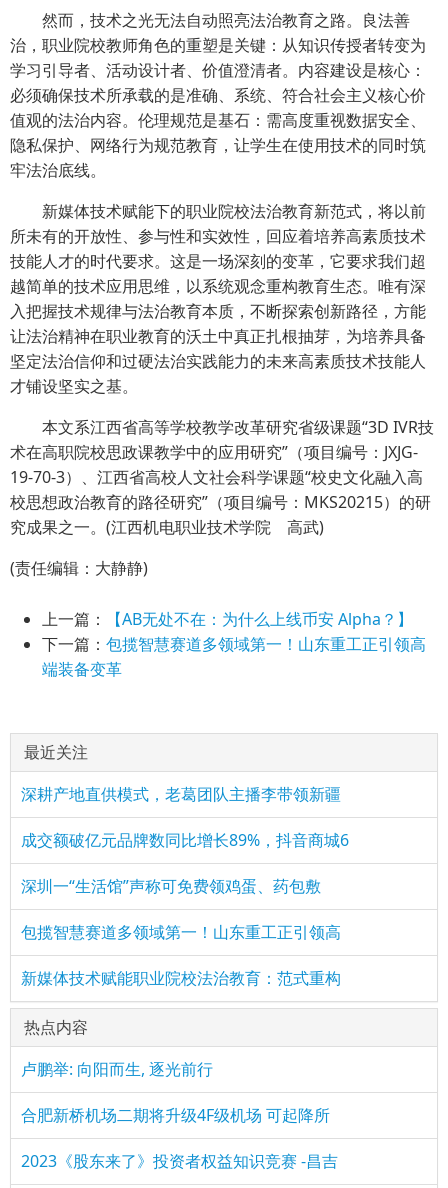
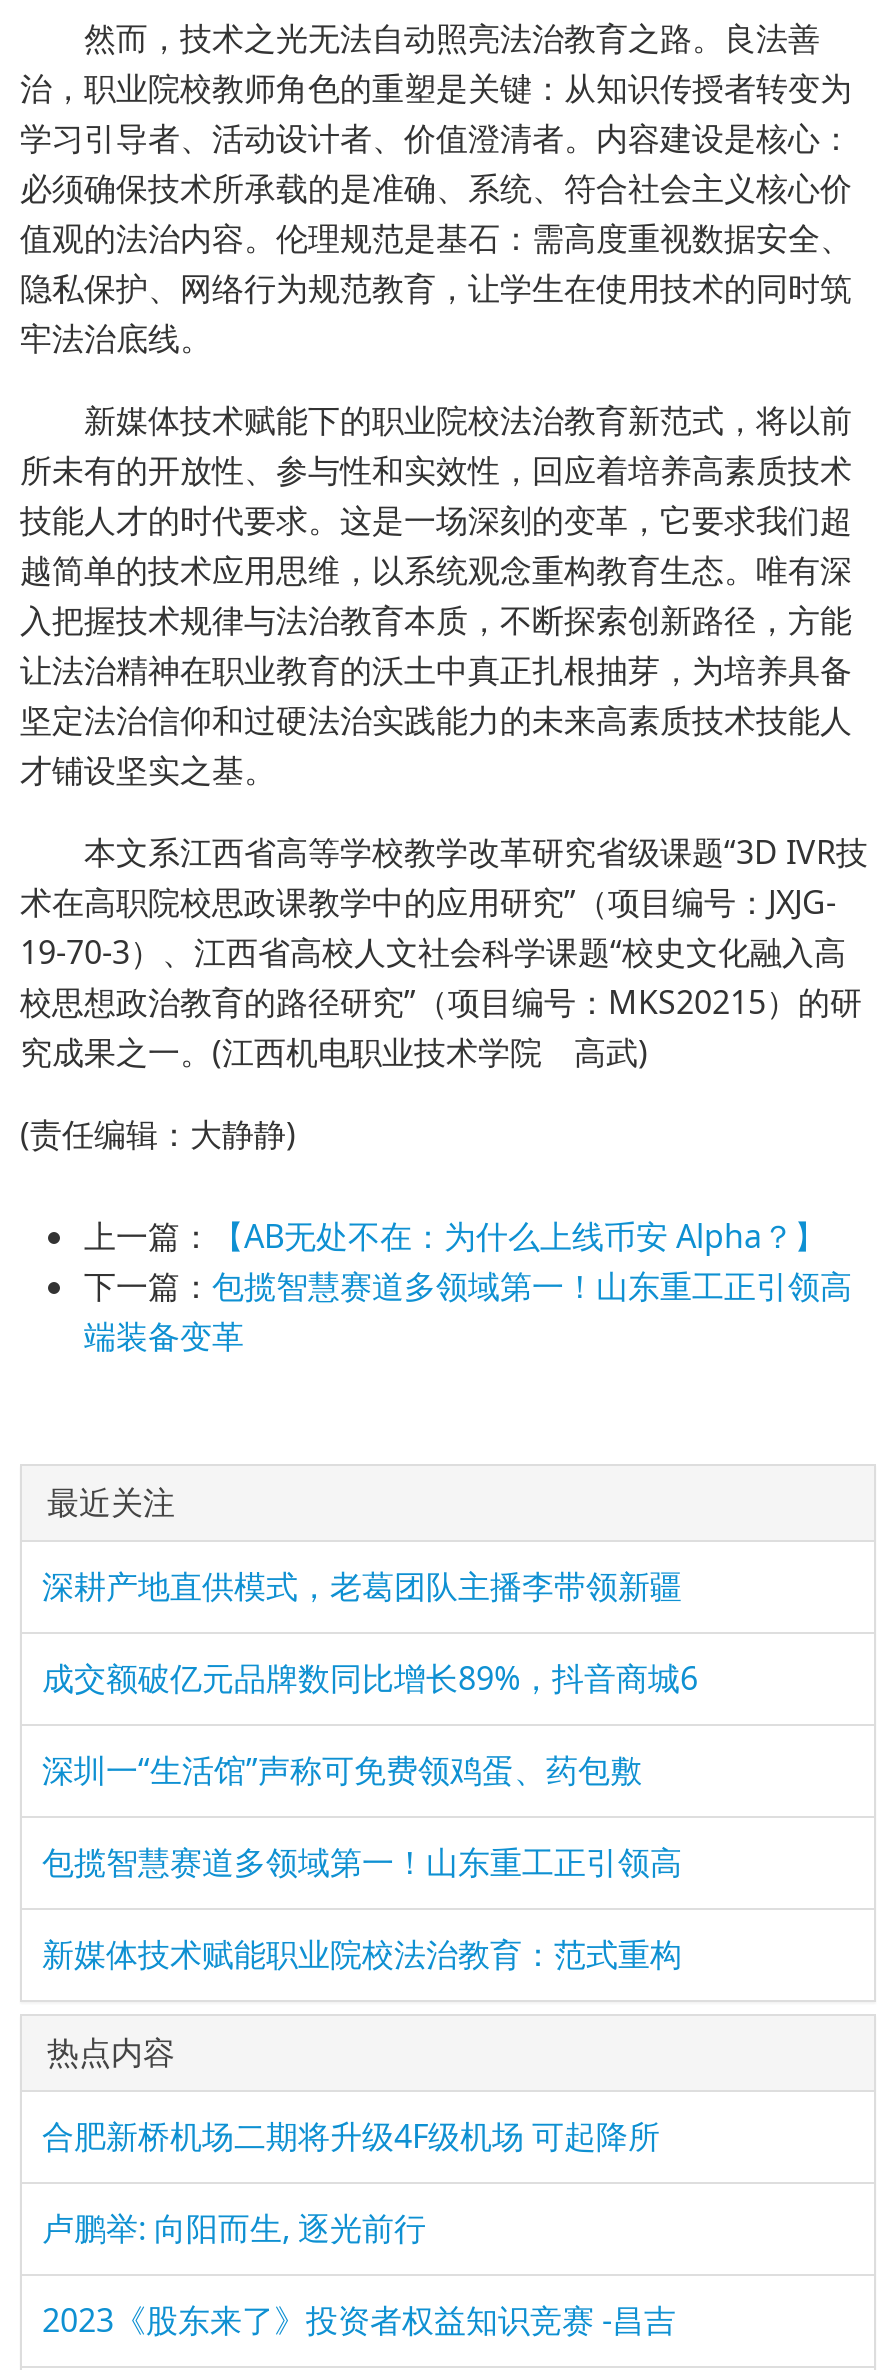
moved down: 卢鹏举: 向阳而生, 逐光前行

moved up: 合肥新桥机场二期将升级4F级机场 可起降所
